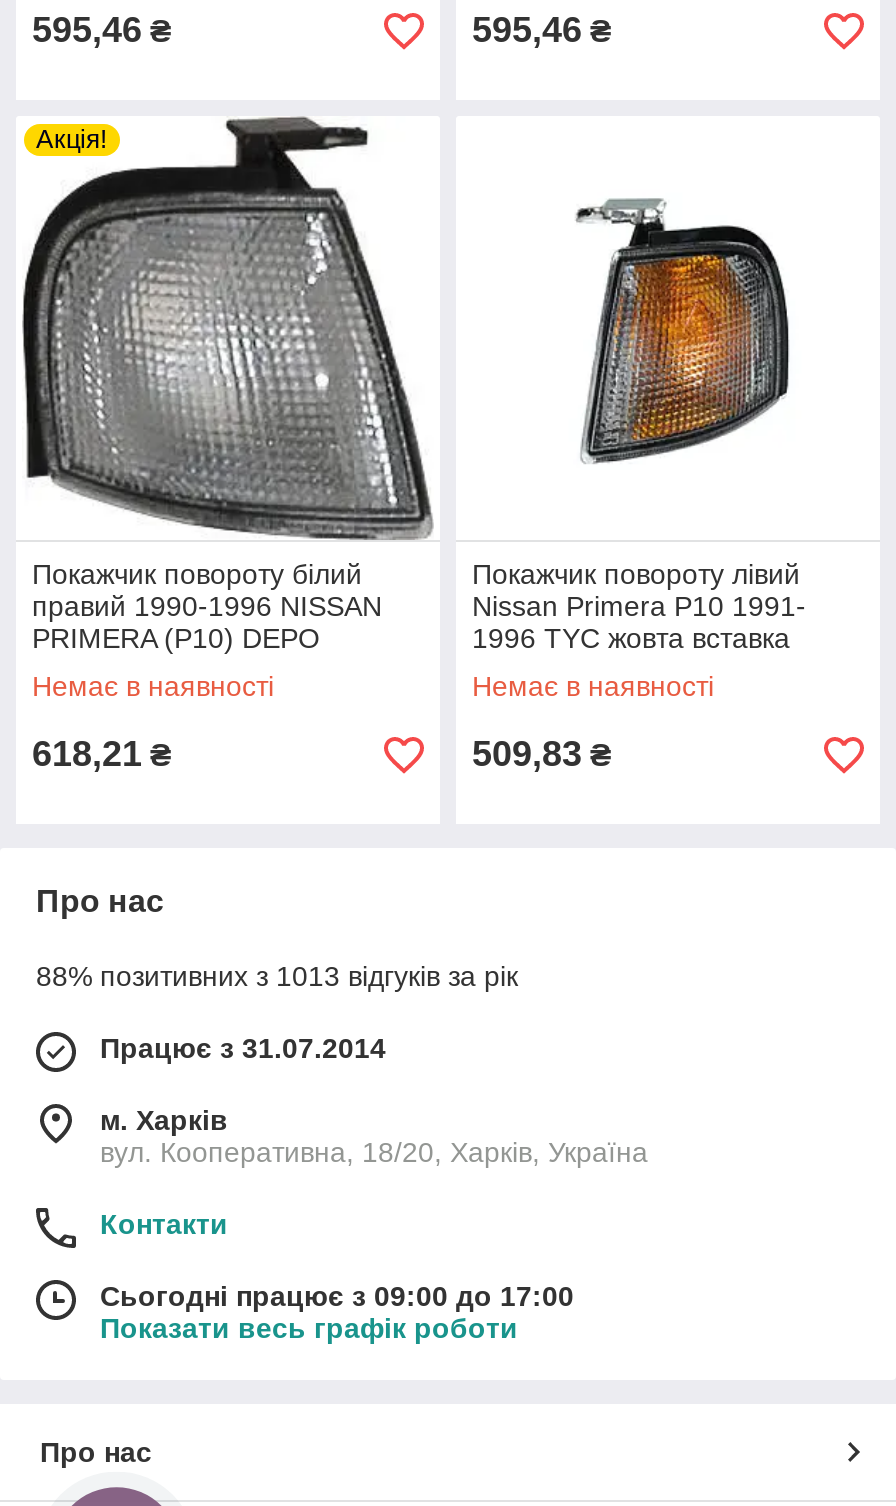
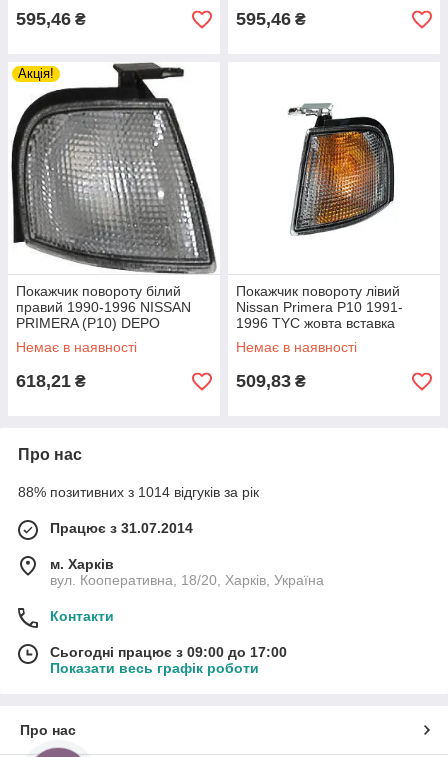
- 88% позитивних з 1013 відгуків за рік
+ 88% позитивних з 1014 відгуків за рік
